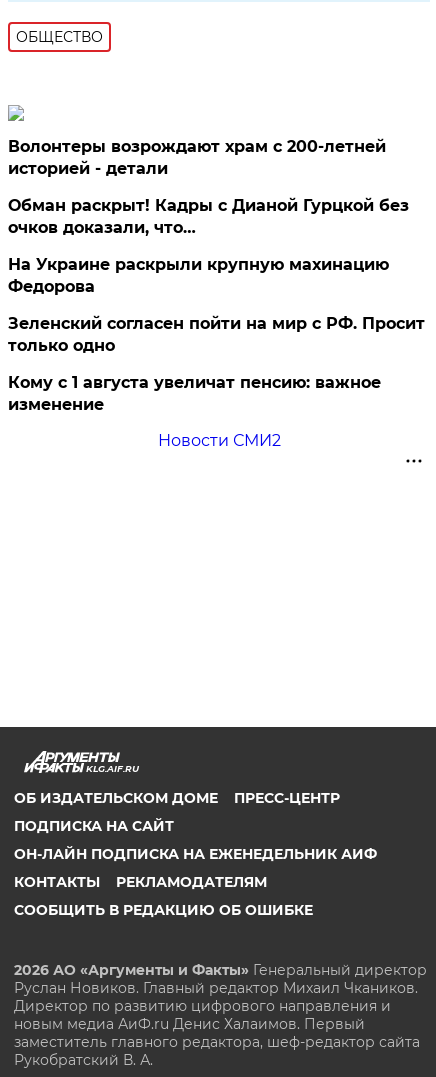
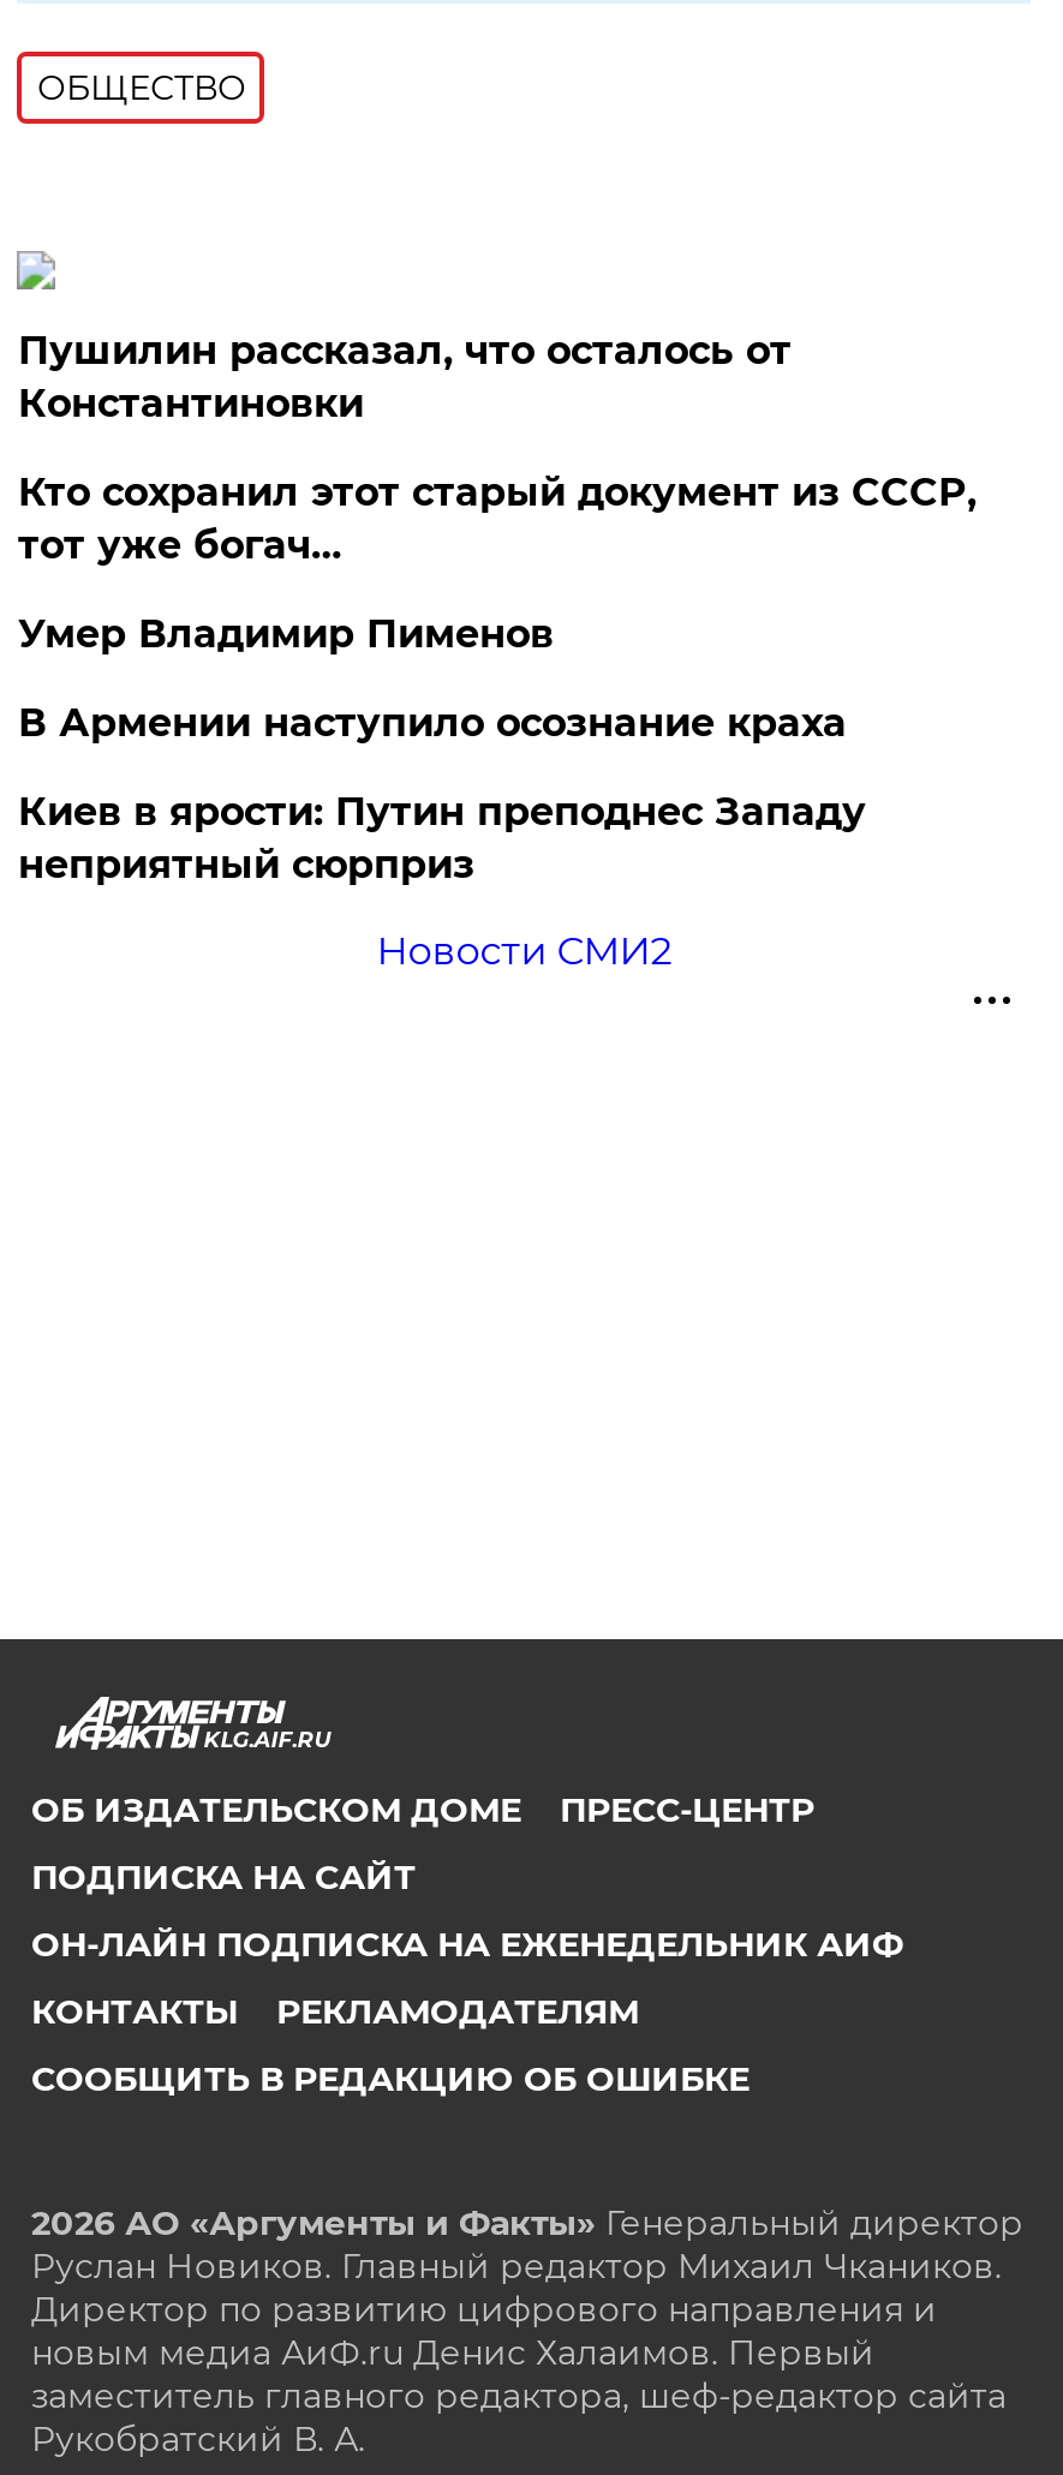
- Волонтеры возрождают храм с 200-летней
- историей - детали
+ Пушилин рассказал, что осталось от
+ Константиновки

- Обман раскрыт! Кадры с Дианой Гурцкой без
- очков доказали, что…
+ Кто сохранил этот старый документ из СССР,
+ тот уже богач…

- На Украине раскрыли крупную махинацию
- Федорова
+ Умер Владимир Пименов

- Зеленский согласен пойти на мир с РФ. Просит
- только одно
+ В Армении наступило осознание краха

- Кому с 1 августа увеличат пенсию: важное
- изменение
+ Киев в ярости: Путин преподнес Западу
+ неприятный сюрприз
